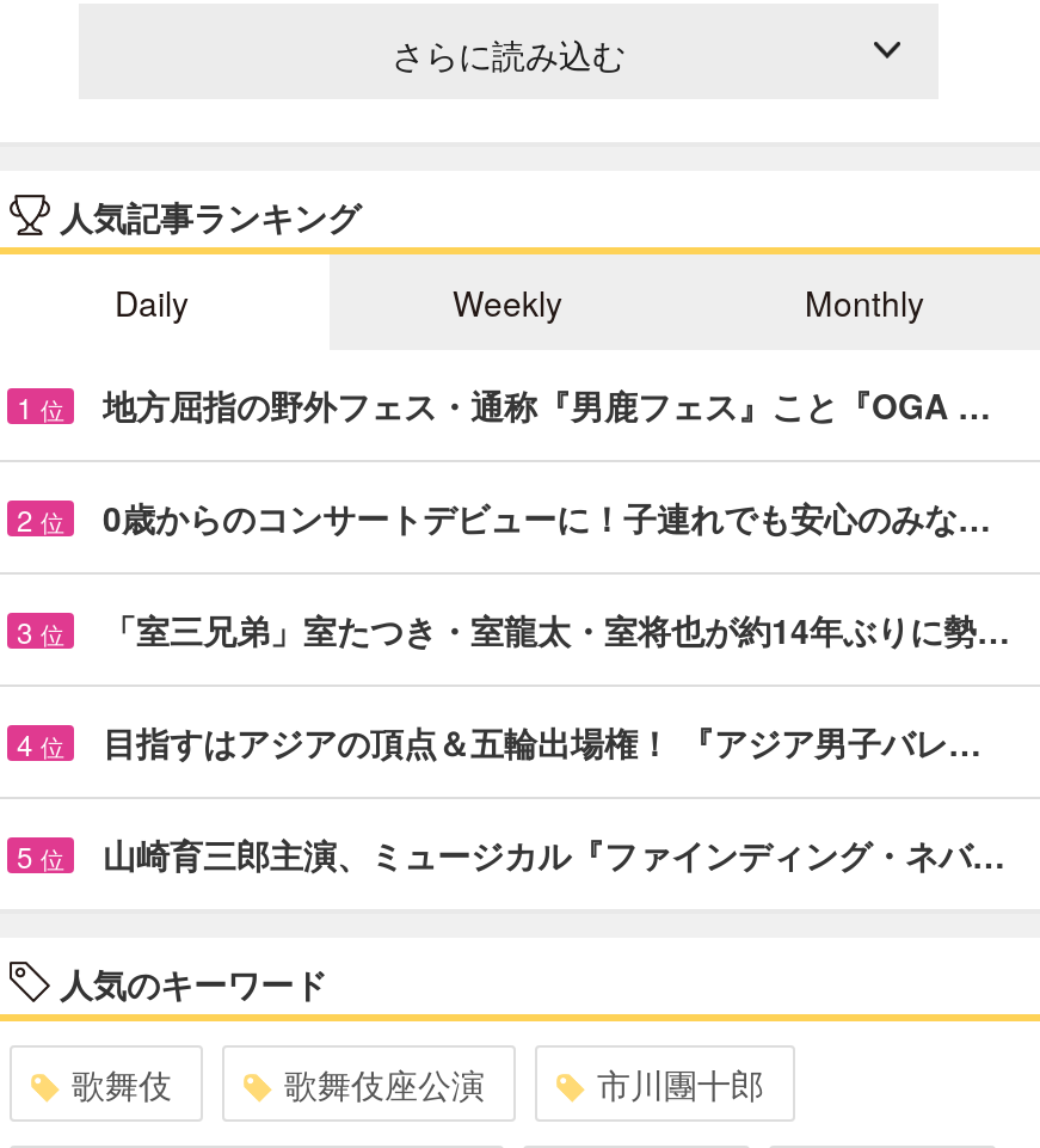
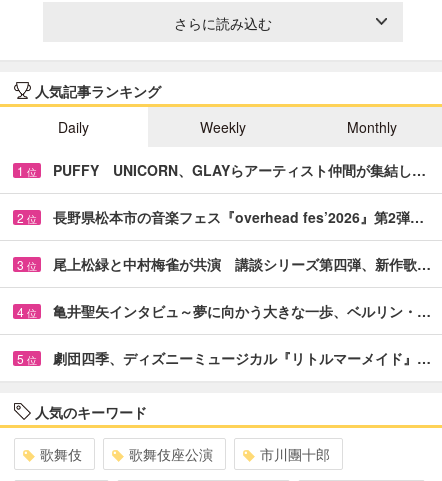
- 地方屈指の野外フェス・通称『男鹿フェス』こと『OGA …
+ PUFFY UNICORN、GLAYらアーティスト仲間が集結し…

- 0歳からのコンサートデビューに！子連れでも安心のみな…
+ 長野県松本市の音楽フェス『overhead fes’2026』第2弾…

- 「室三兄弟」室たつき・室龍太・室将也が約14年ぶりに勢…
+ 尾上松緑と中村梅雀が共演 講談シリーズ第四弾、新作歌…

- 目指すはアジアの頂点＆五輪出場権！ 『アジア男子バレ…
+ 亀井聖矢インタビュ～夢に向かう大きな一歩、ベルリン・…

- 山崎育三郎主演、ミュージカル『ファインディング・ネバ…
+ 劇団四季、ディズニーミュージカル『リトルマーメイド』…
